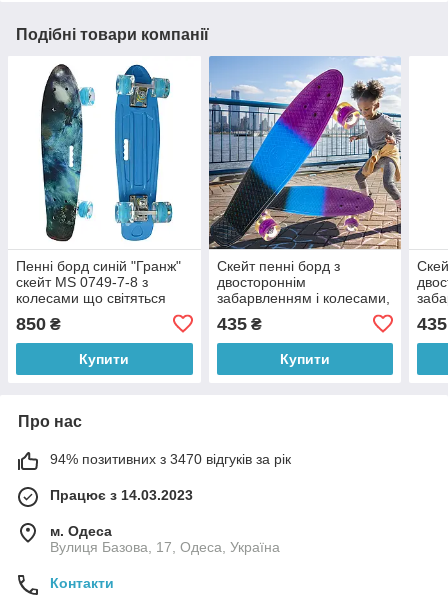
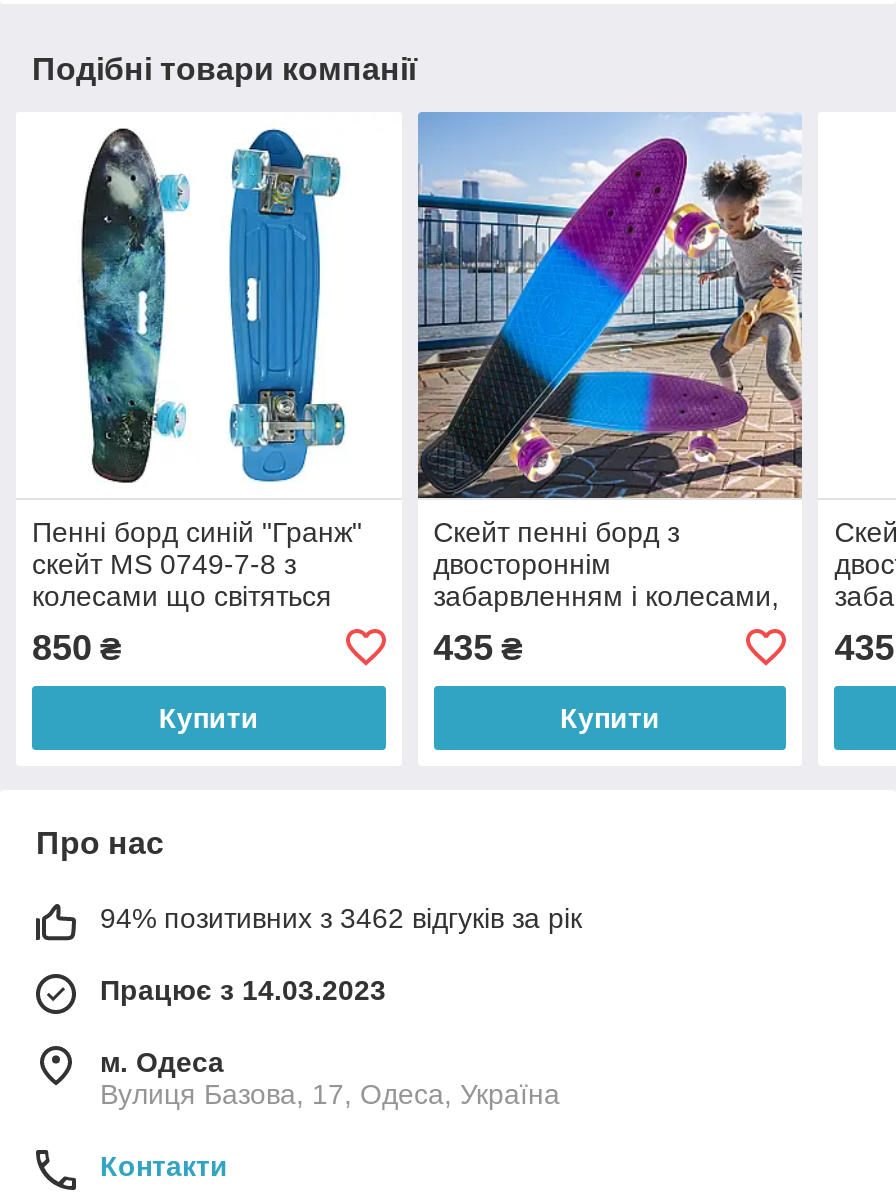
- 94% позитивних з 3470 відгуків за рік
+ 94% позитивних з 3462 відгуків за рік
